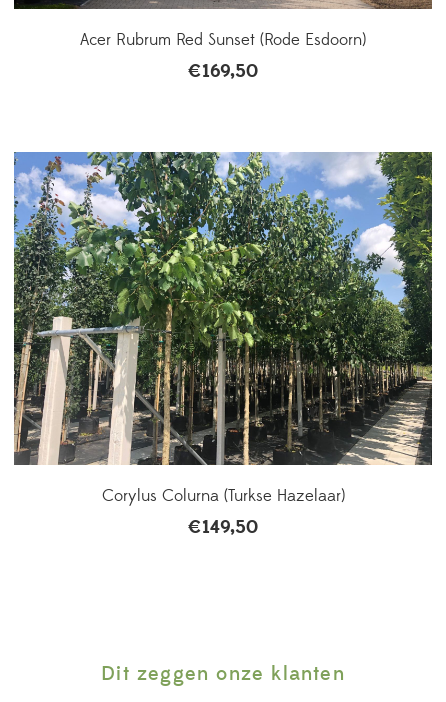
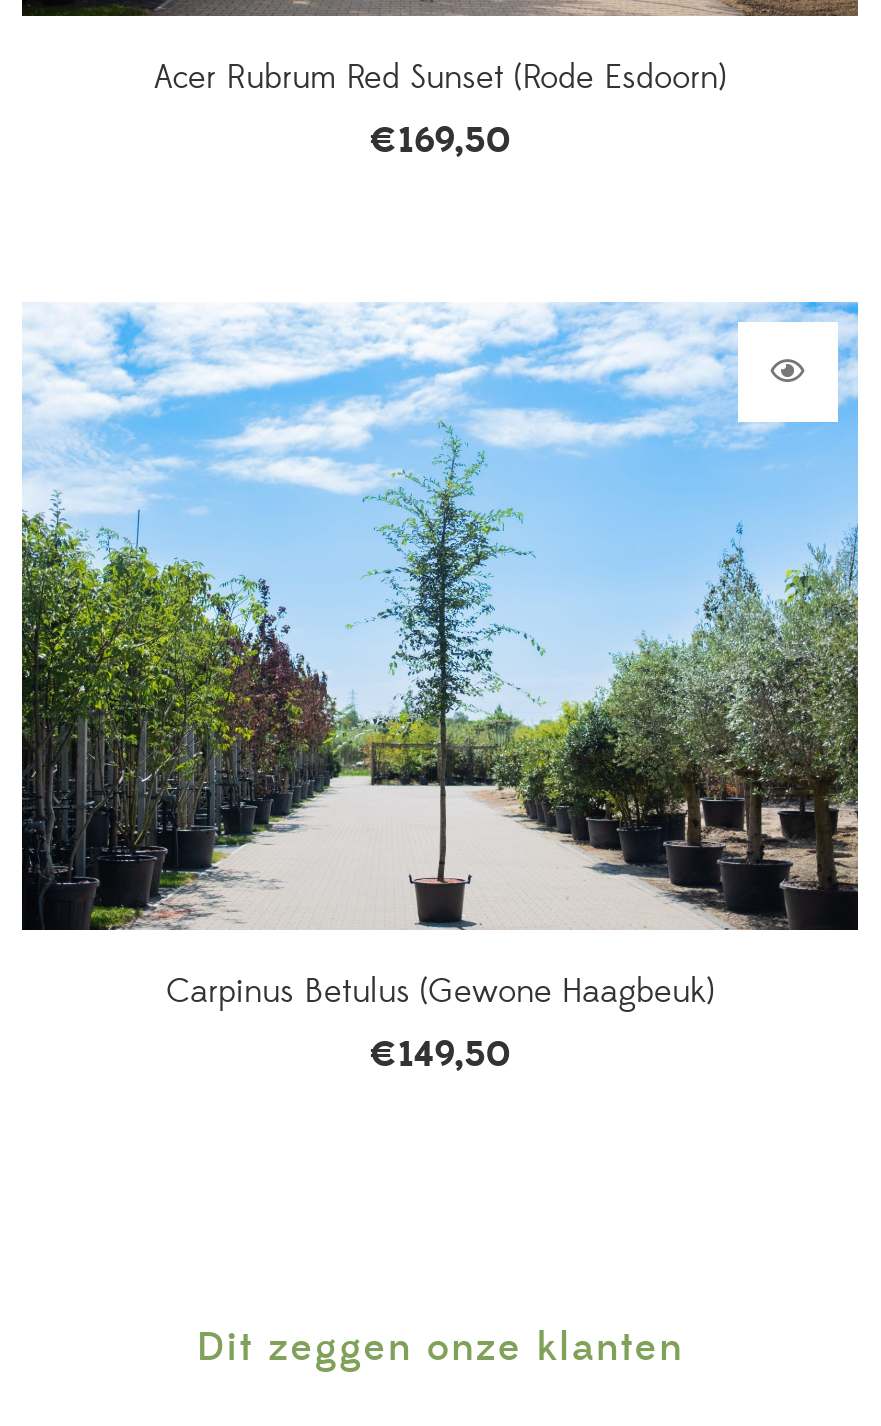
- [image]
- Corylus Colurna (Turkse Hazelaar)
+ [image]
+ Carpinus Betulus (Gewone Haagbeuk)
